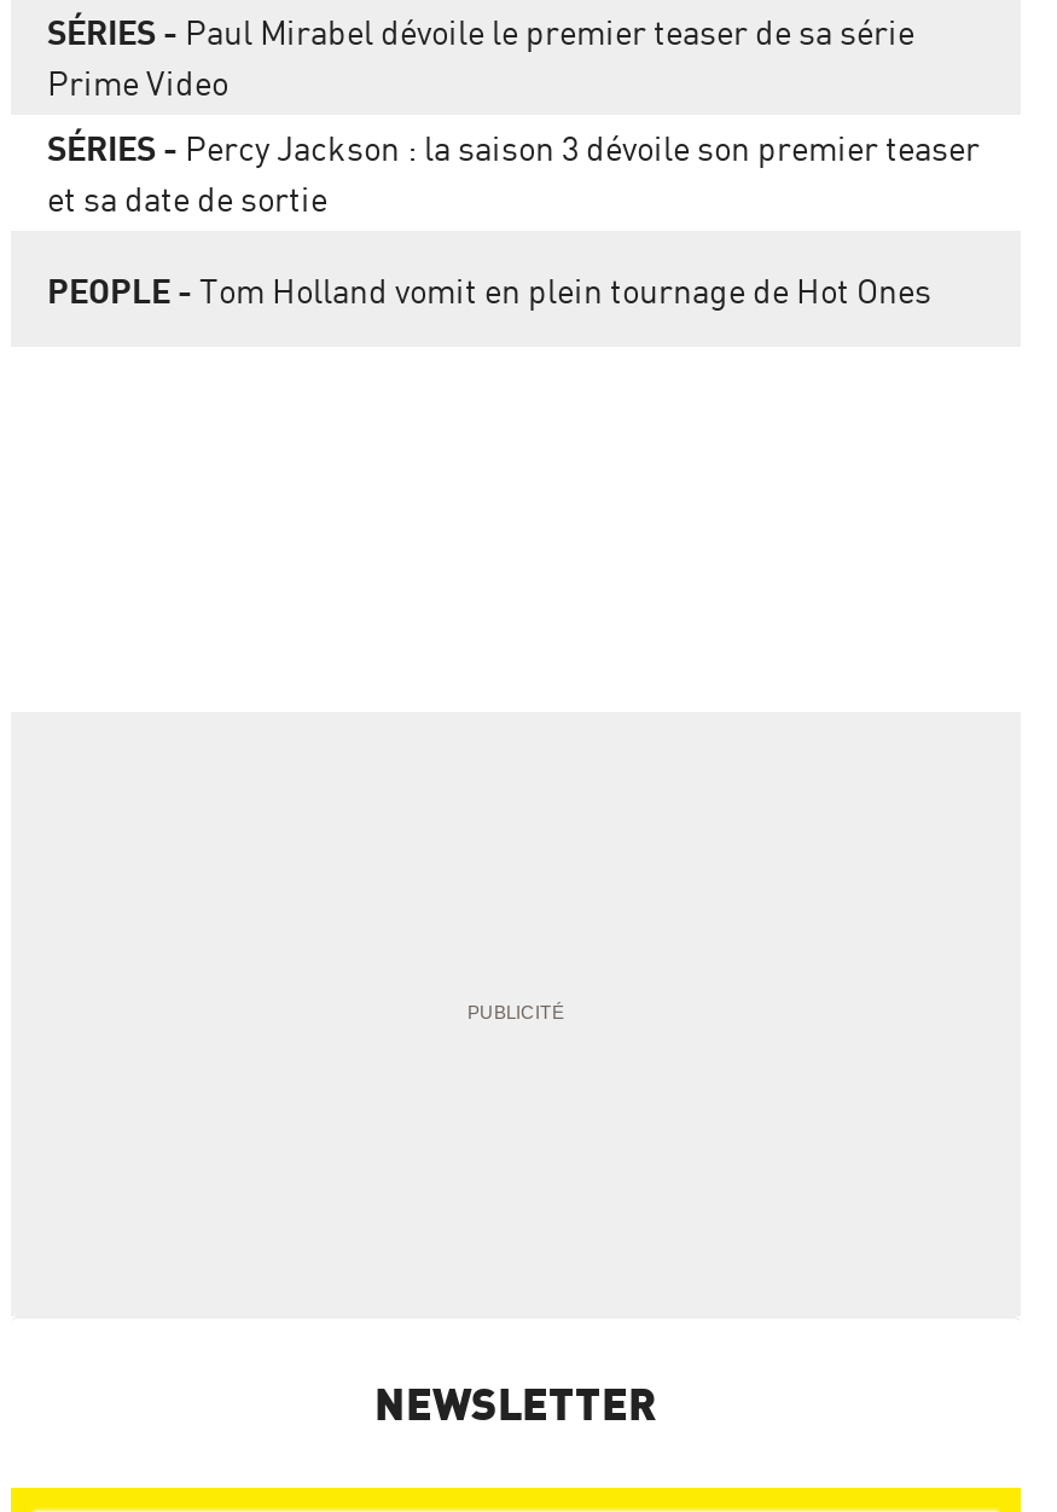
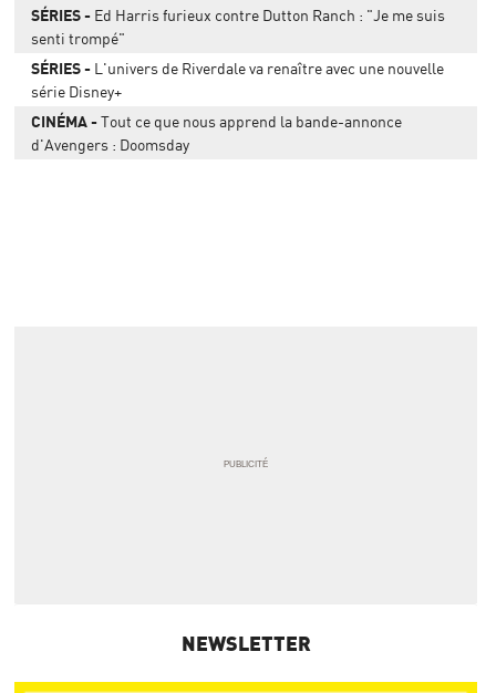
- Paul Mirabel dévoile le premier teaser de sa série
- Prime Video
+ Ed Harris furieux contre Dutton Ranch : "Je me suis
+ senti trompé"

- Percy Jackson : la saison 3 dévoile son premier teaser
- et sa date de sortie
+ L'univers de Riverdale va renaître avec une nouvelle
+ série Disney+

- PEOPLE
- Tom Holland vomit en plein tournage de Hot Ones
+ CINÉMA
+ Tout ce que nous apprend la bande-annonce
+ d'Avengers : Doomsday
